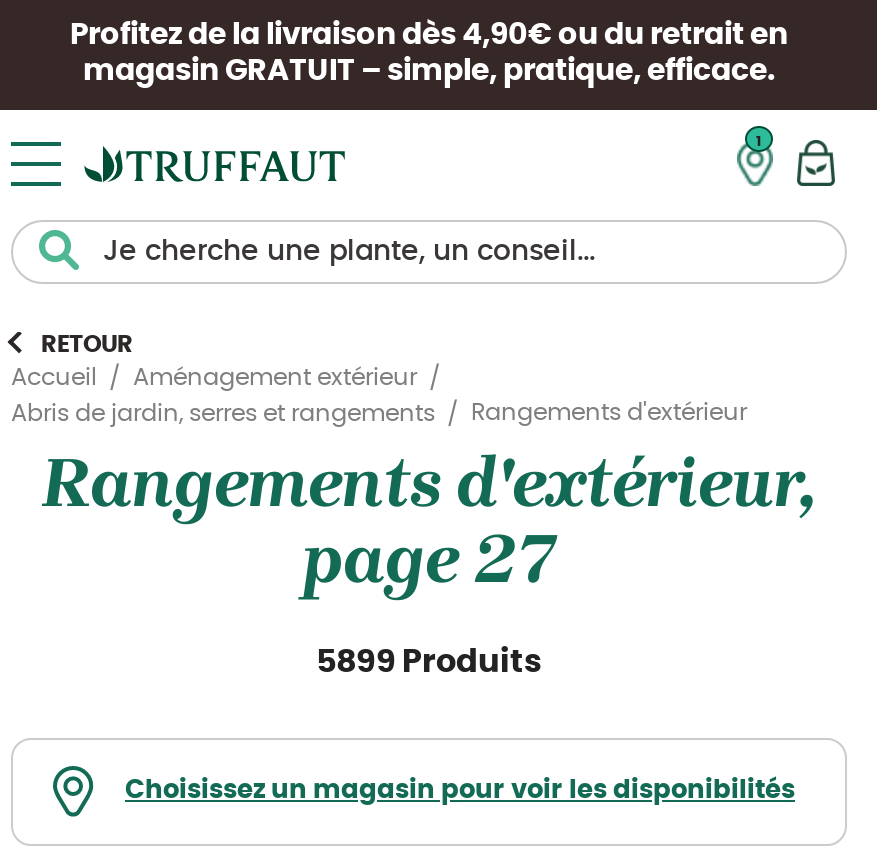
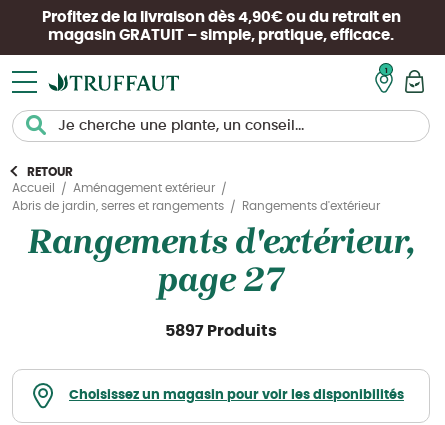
- 5899 Produits
+ 5897 Produits
